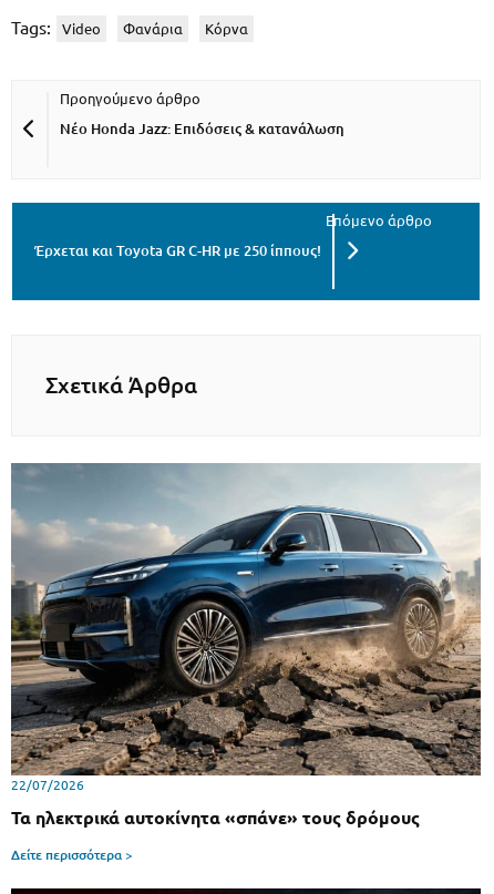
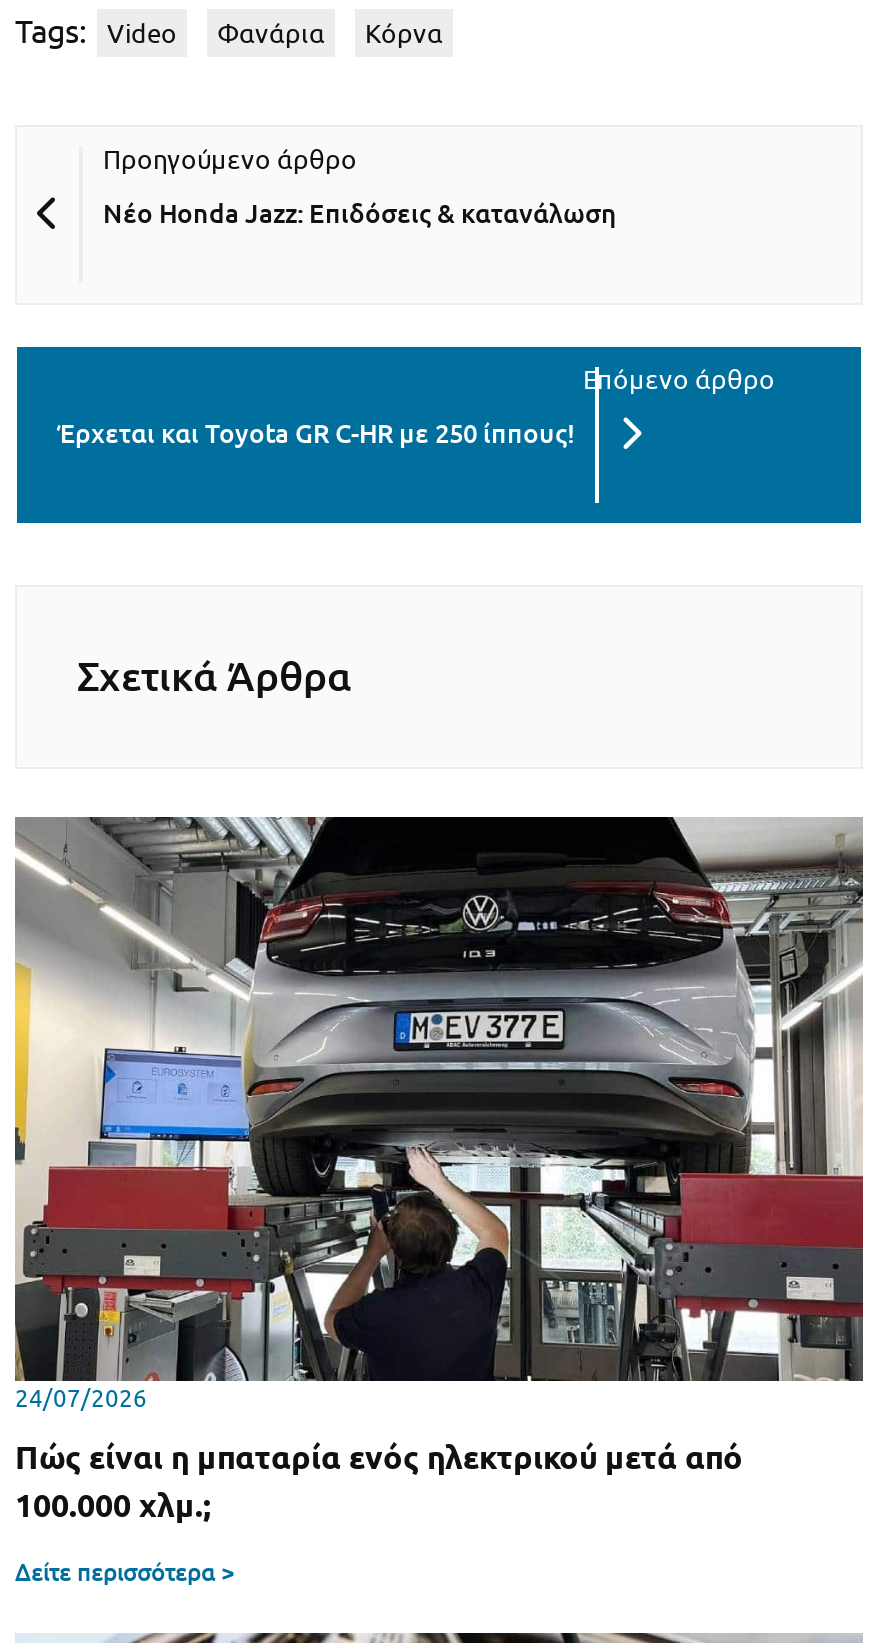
- [image]
- 22/07/2026
+ [image]
+ 24/07/2026

- Τα ηλεκτρικά αυτοκίνητα «σπάνε» τους δρόμους
+ Πώς είναι η μπαταρία ενός ηλεκτρικού μετά από
+ 100.000 χλμ.;
